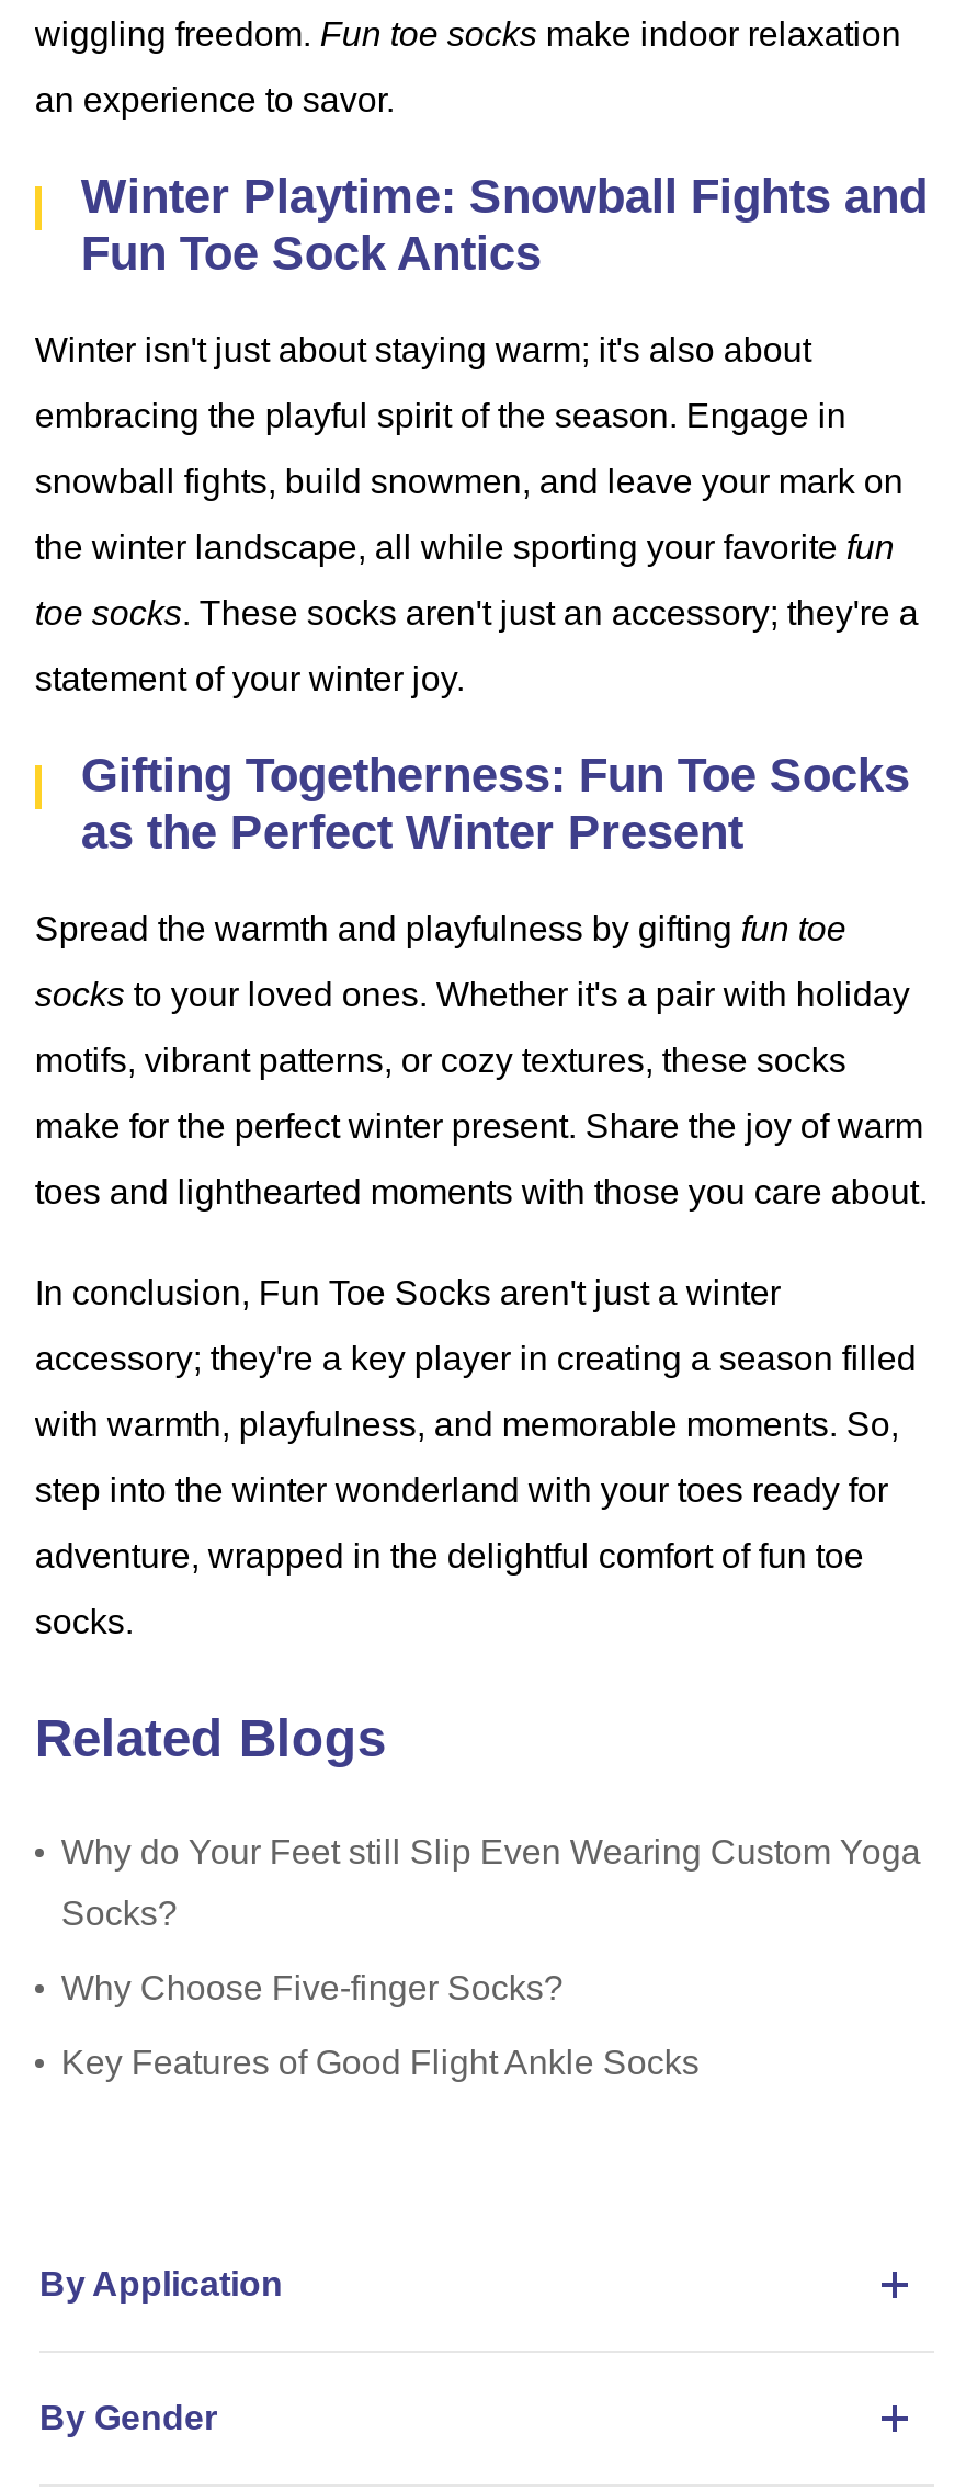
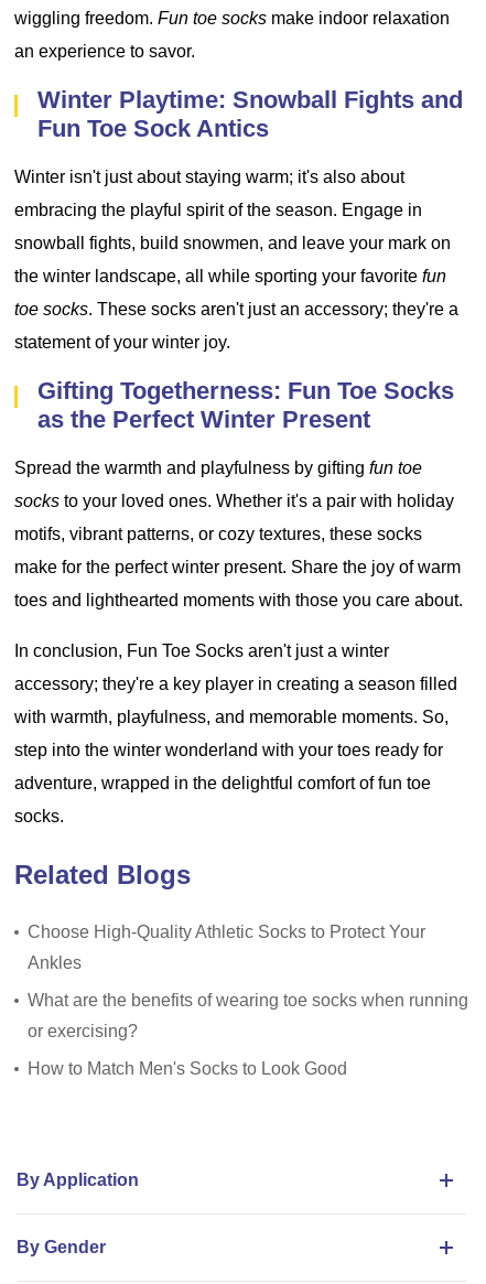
- Why do Your Feet still Slip Even Wearing Custom Yoga
- Socks?
- Why Choose Five-finger Socks?
- Key Features of Good Flight Ankle Socks
+ Choose High-Quality Athletic Socks to Protect Your
+ Ankles
+ What are the benefits of wearing toe socks when running
+ or exercising?
+ How to Match Men's Socks to Look Good
